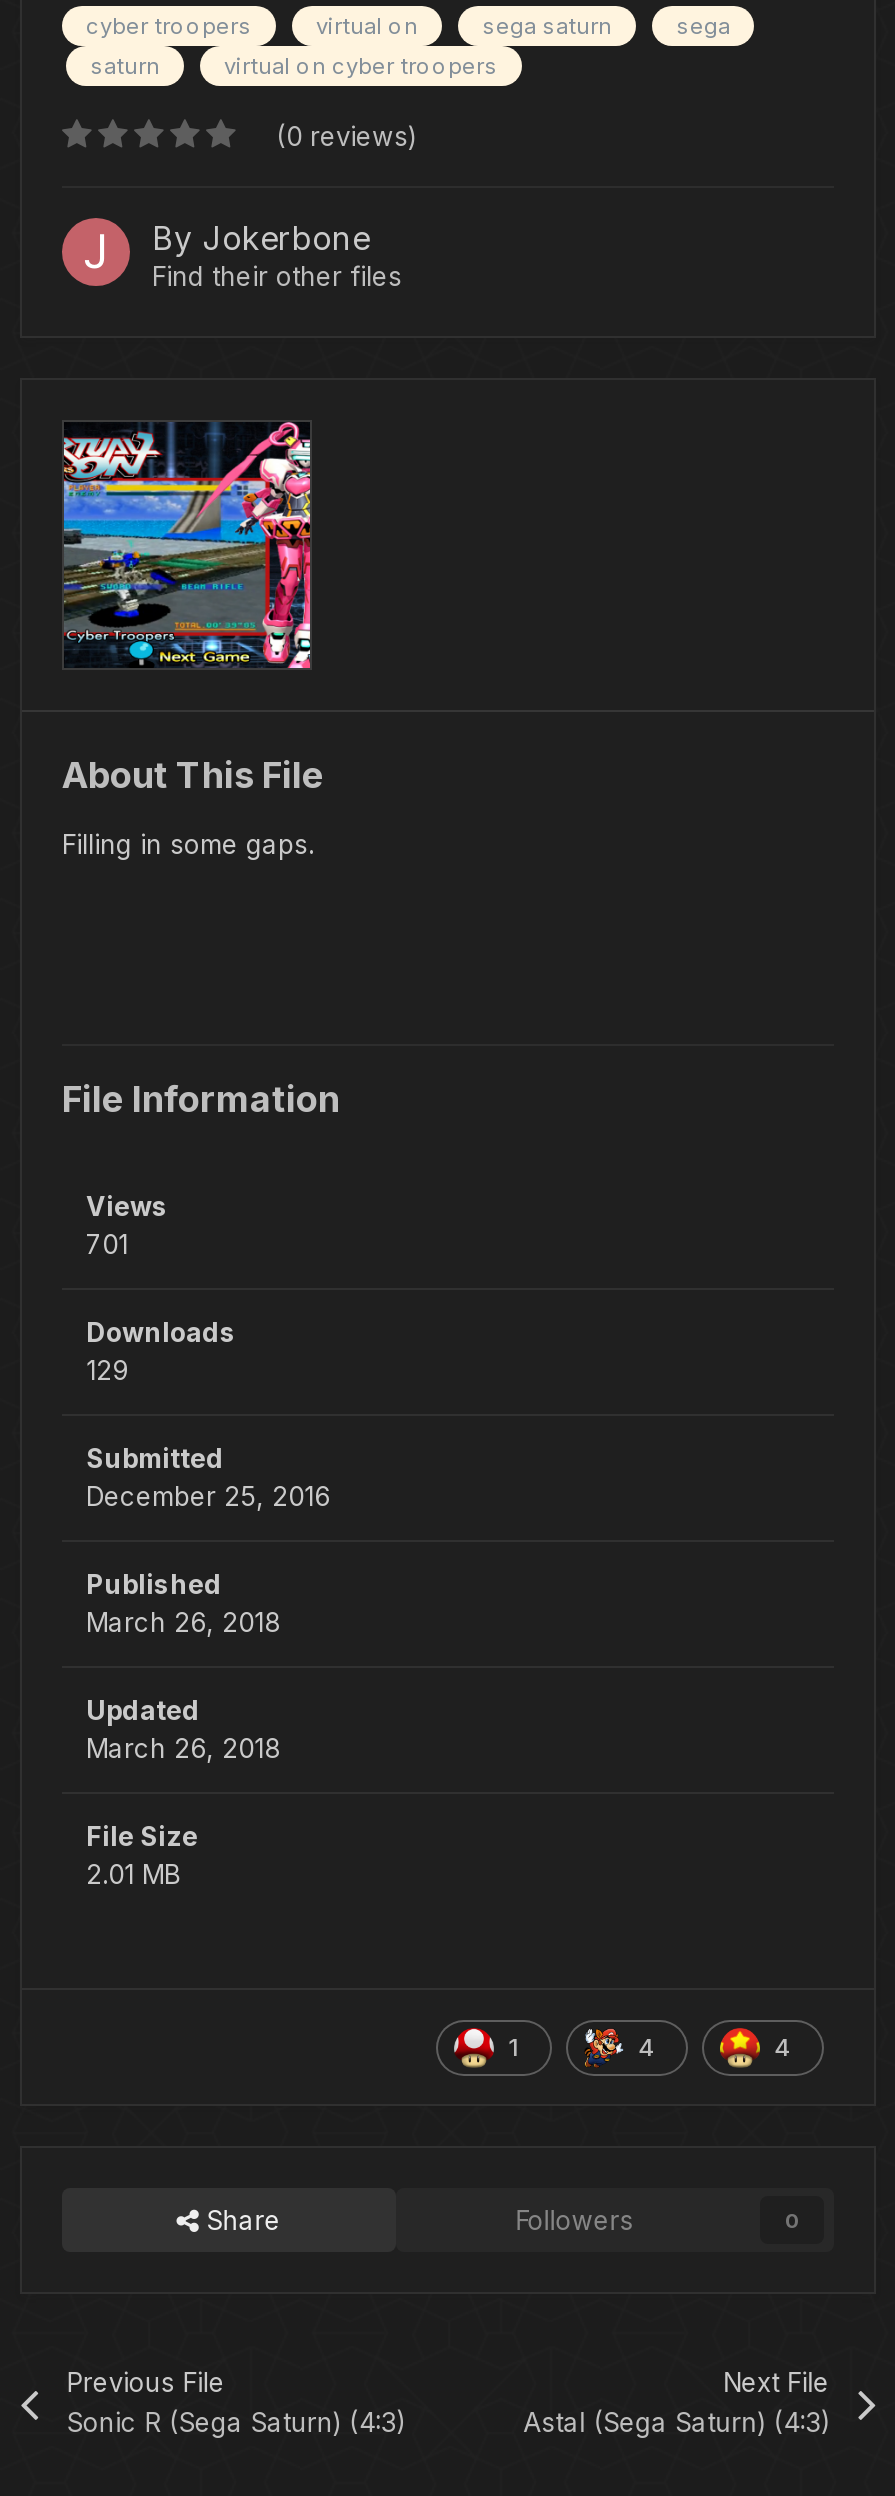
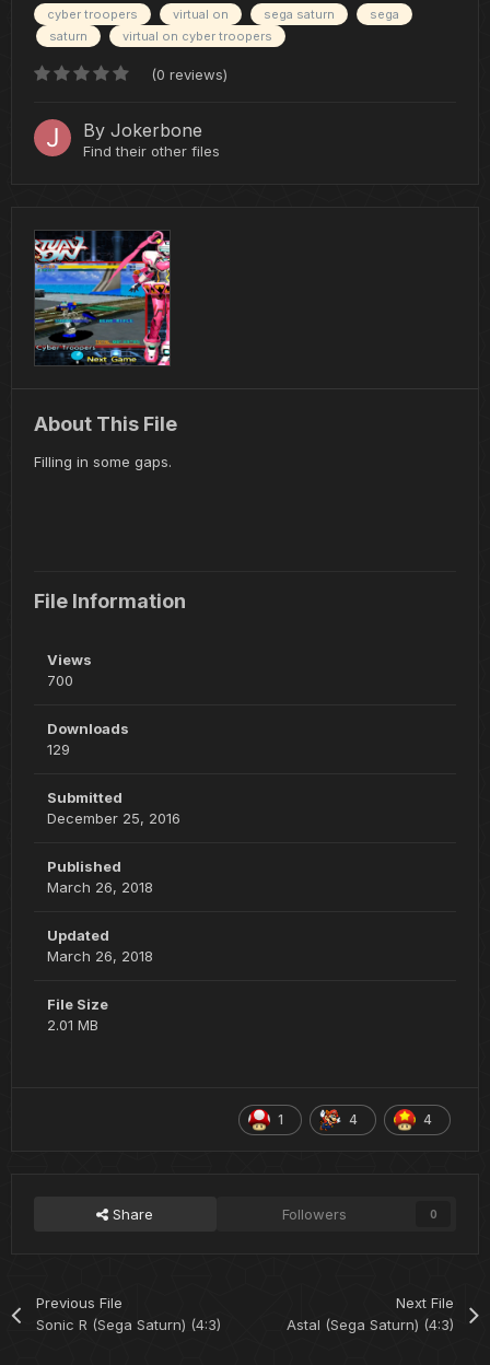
- 701
+ 700
